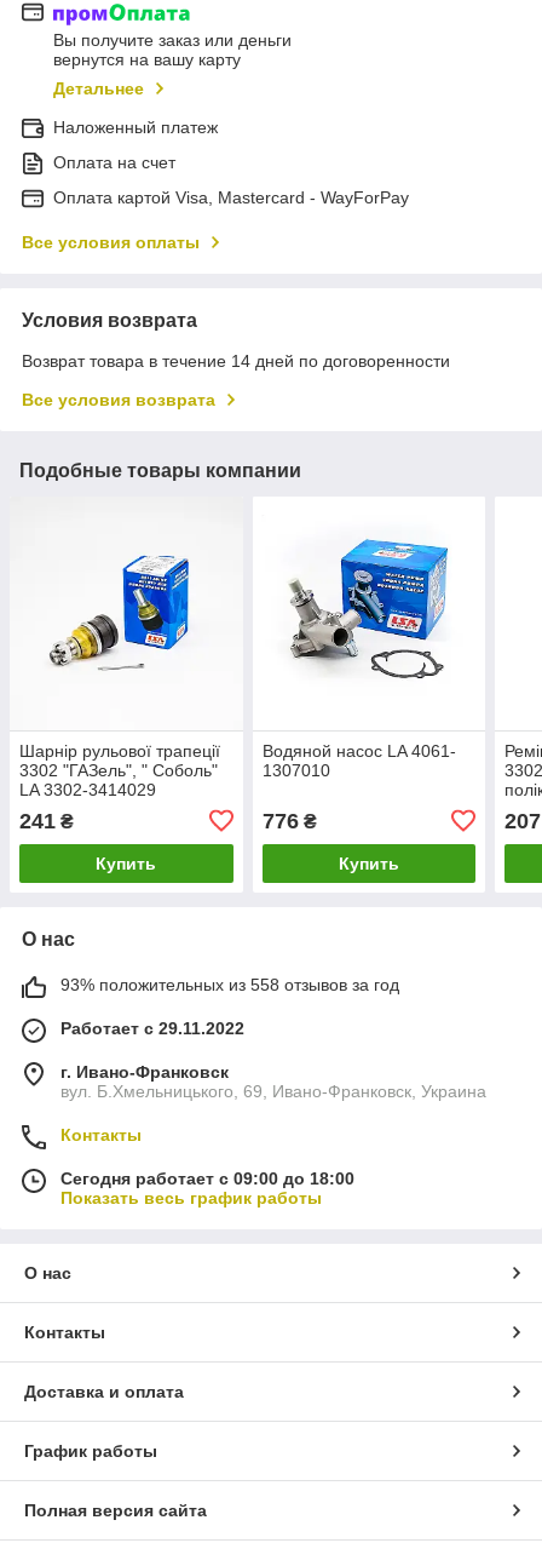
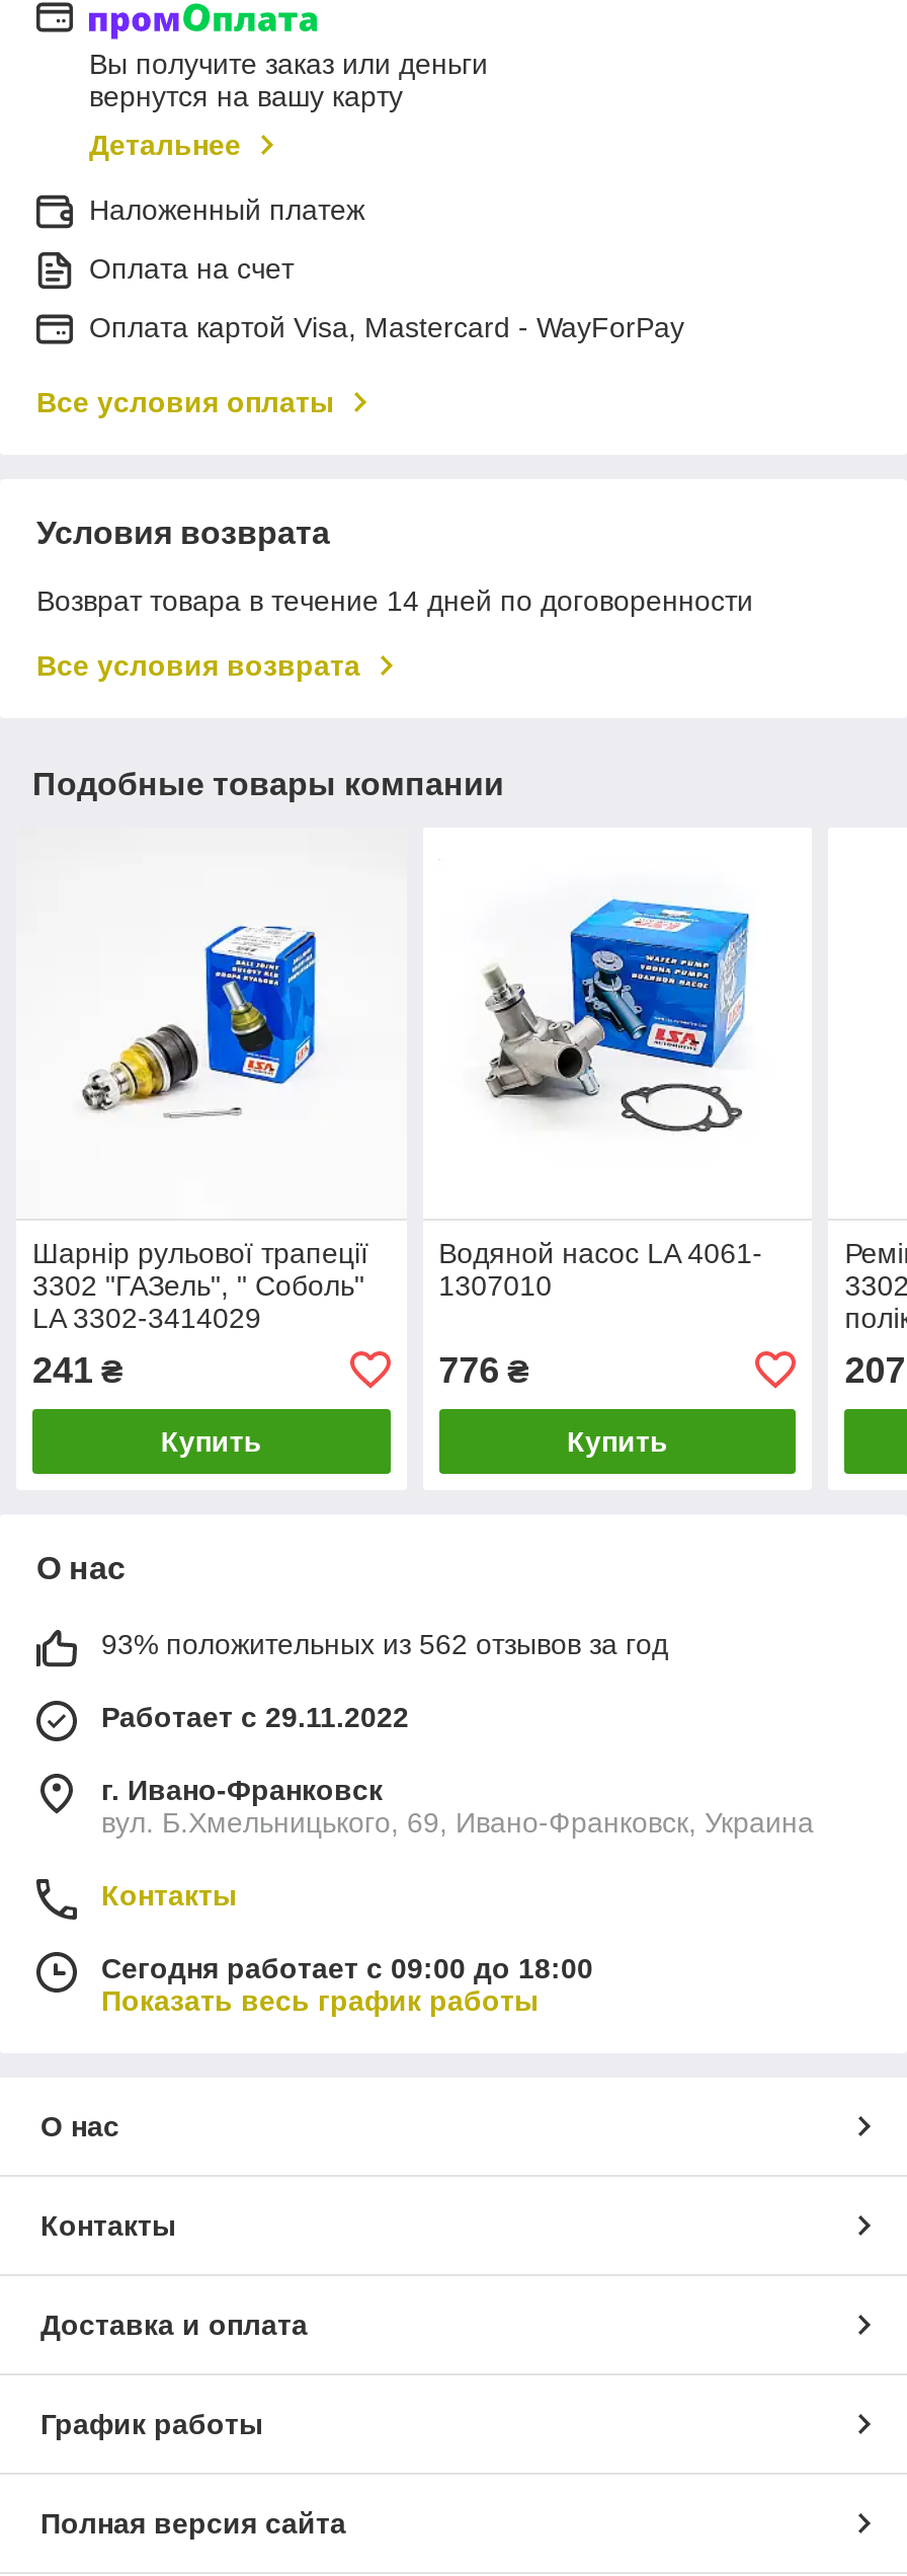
- 93% положительных из 558 отзывов за год
+ 93% положительных из 562 отзывов за год
